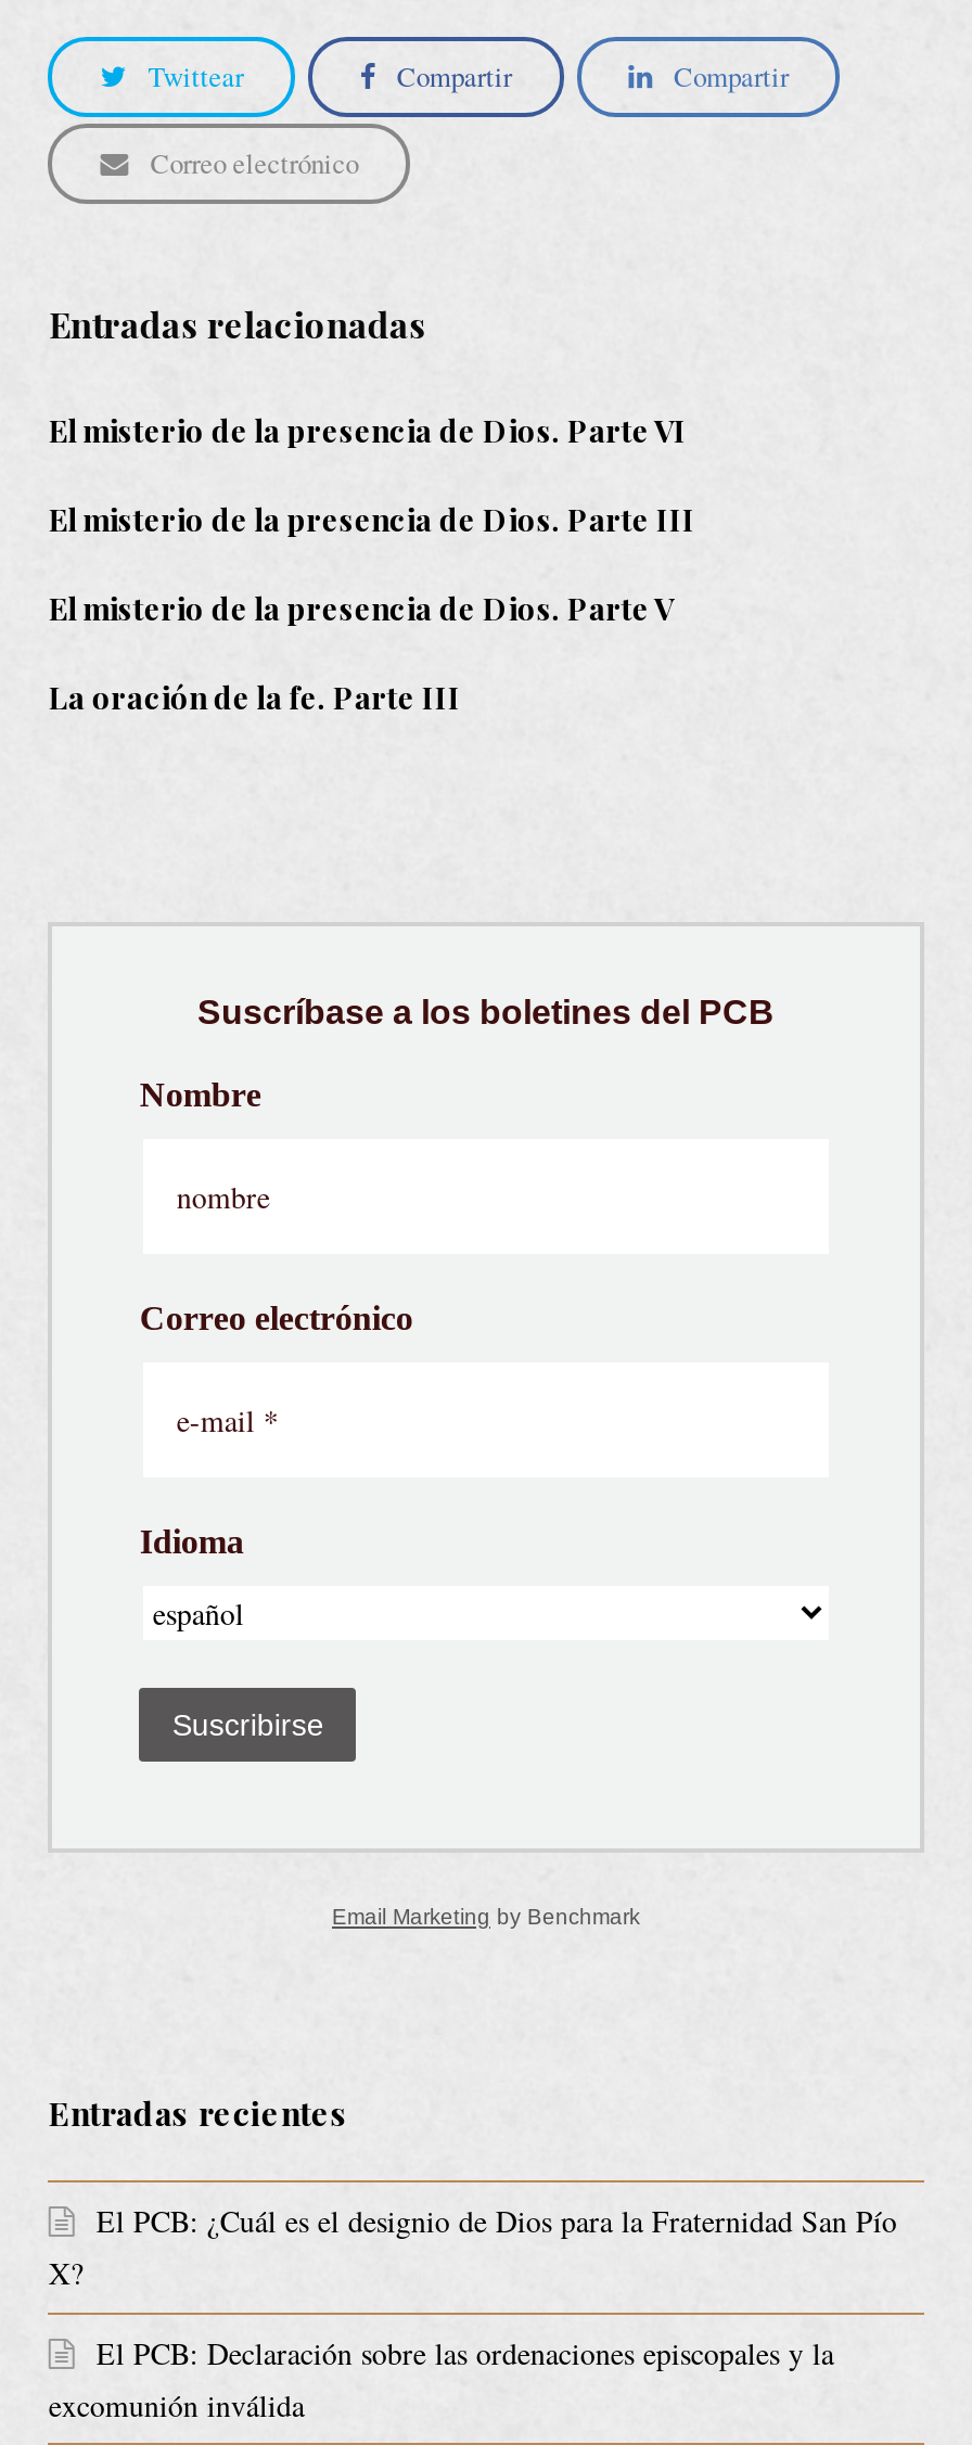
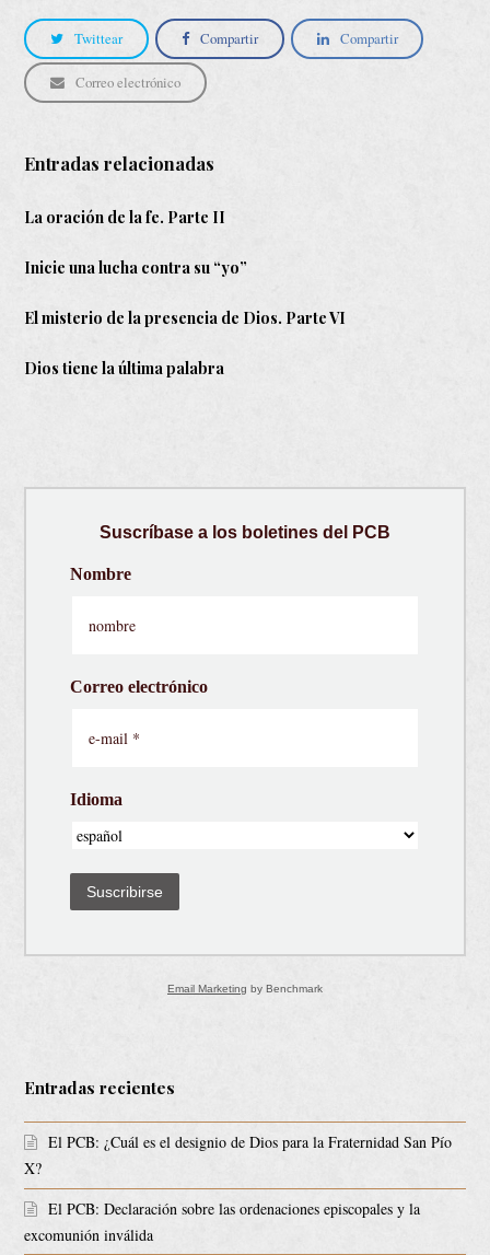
+ La oración de la fe. Parte II
+ Inicie una lucha contra su “yo”

moved down: El misterio de la presencia de Dios. Parte VI

- El misterio de la presencia de Dios. Parte III
- El misterio de la presencia de Dios. Parte V
- La oración de la fe. Parte III
+ Dios tiene la última palabra
